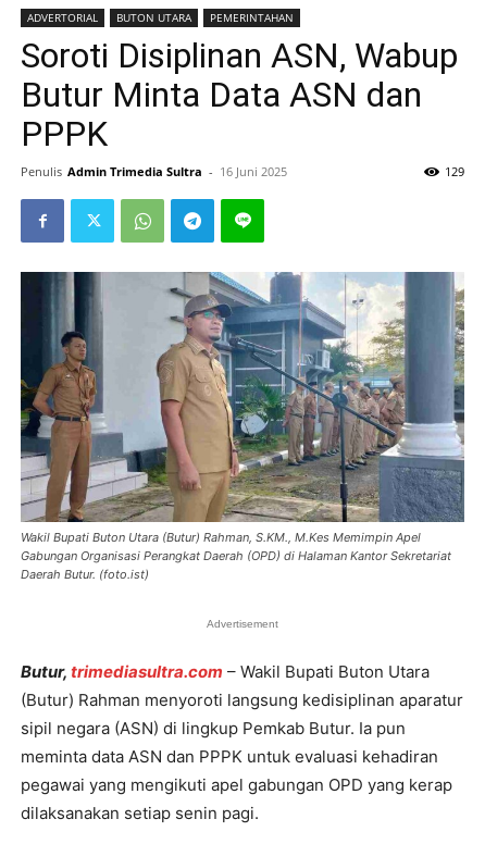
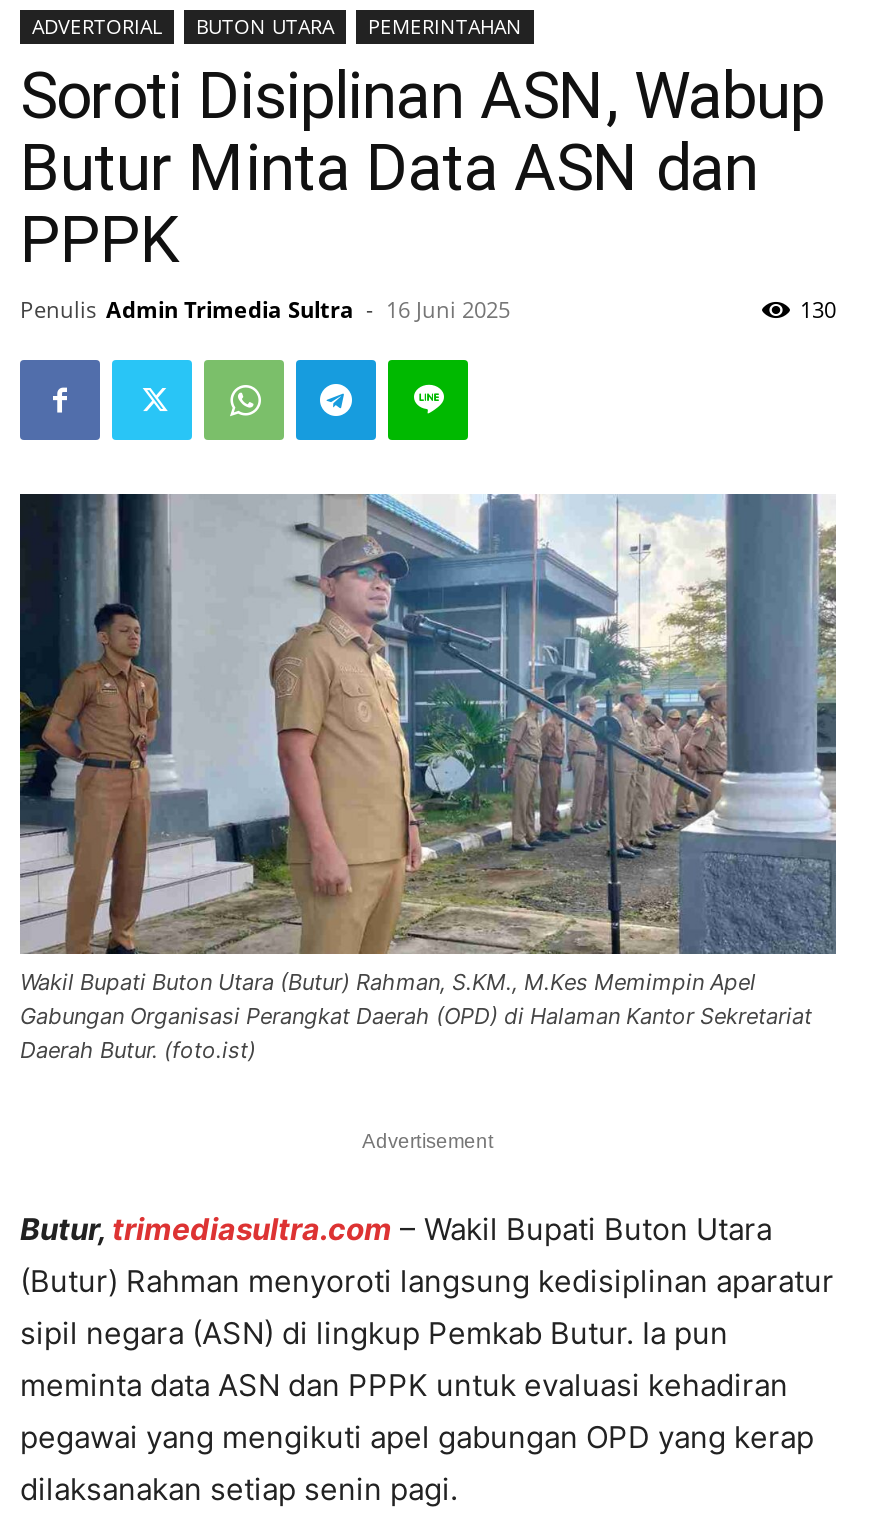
- 129
+ 130
